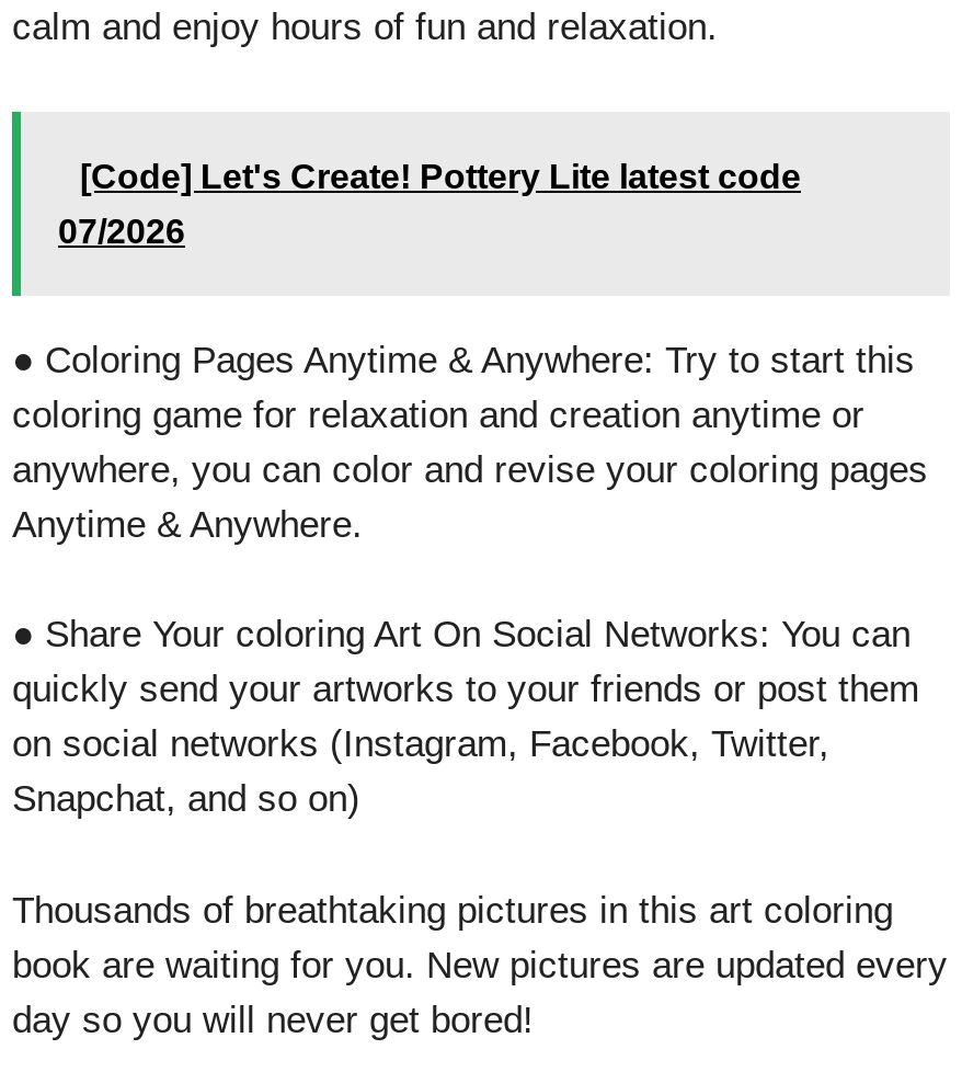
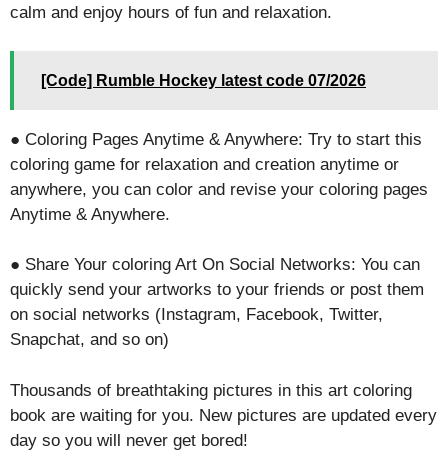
- [Code] Let's Create! Pottery Lite latest code
- 07/2026
+ [Code] Rumble Hockey latest code 07/2026
